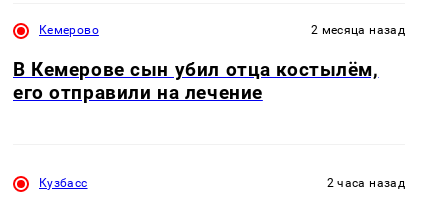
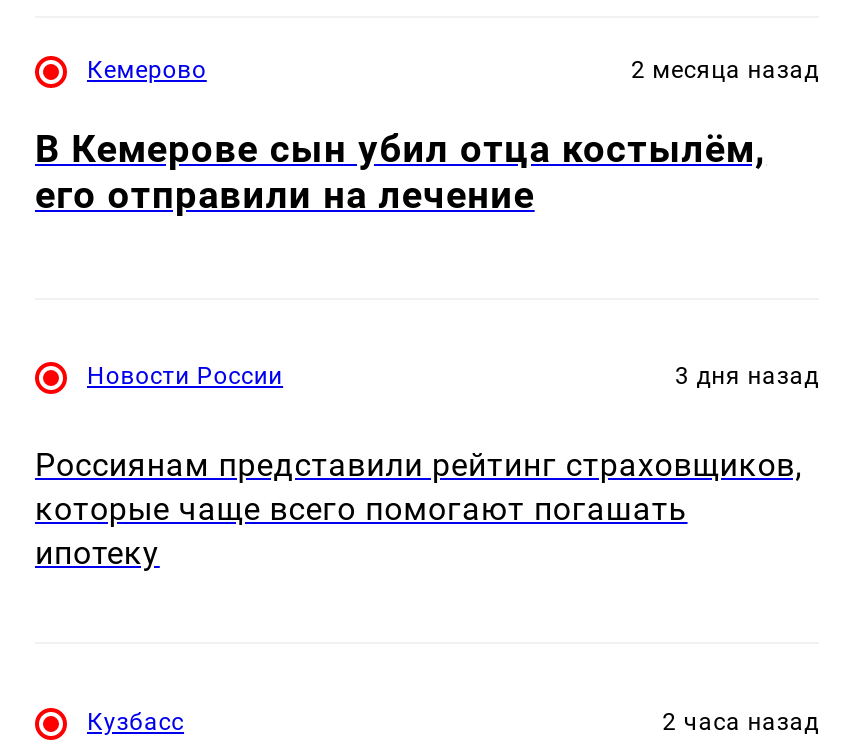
+ Новости России
+ 3 дня назад
+ Россиянам представили рейтинг страховщиков,
+ которые чаще всего помогают погашать
+ ипотеку
